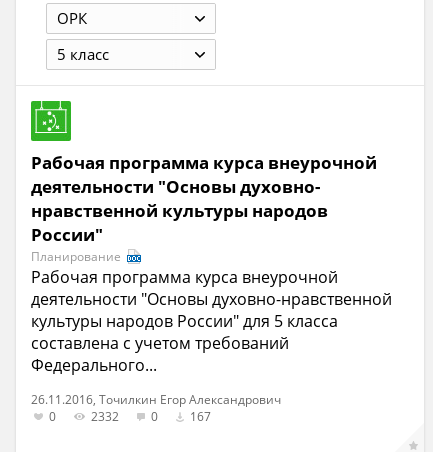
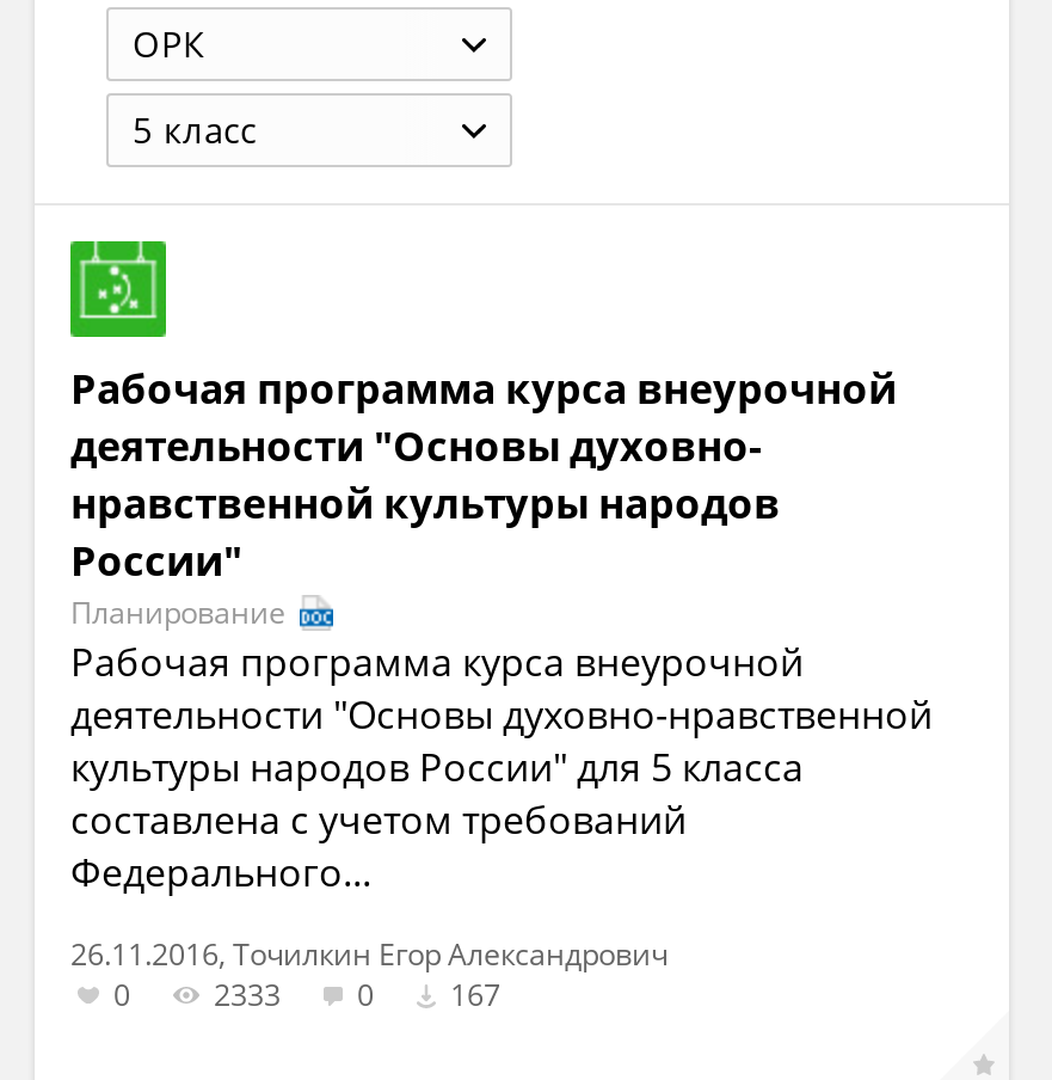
- 0 2332 0 167
+ 0 2333 0 167
